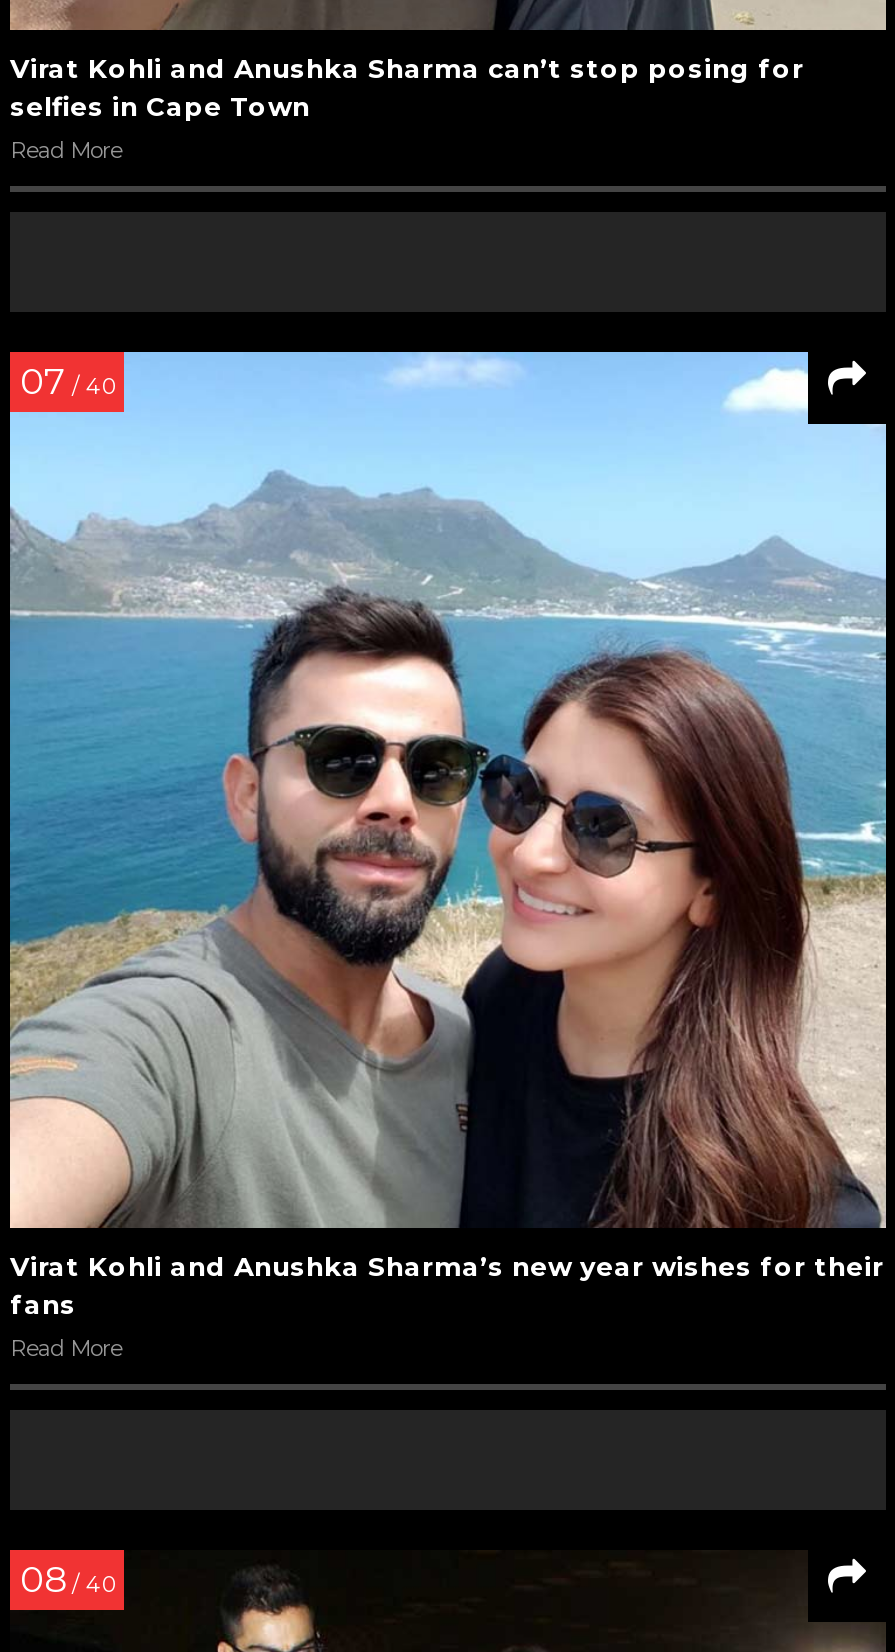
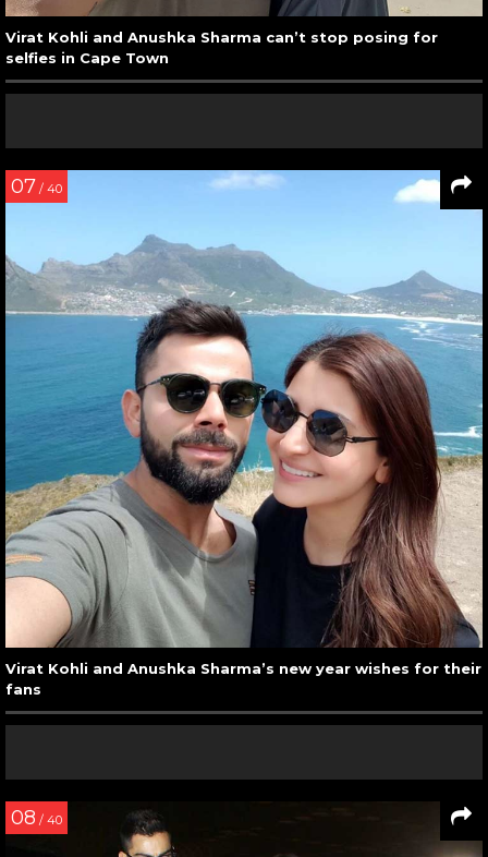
- Read More

- Read More
